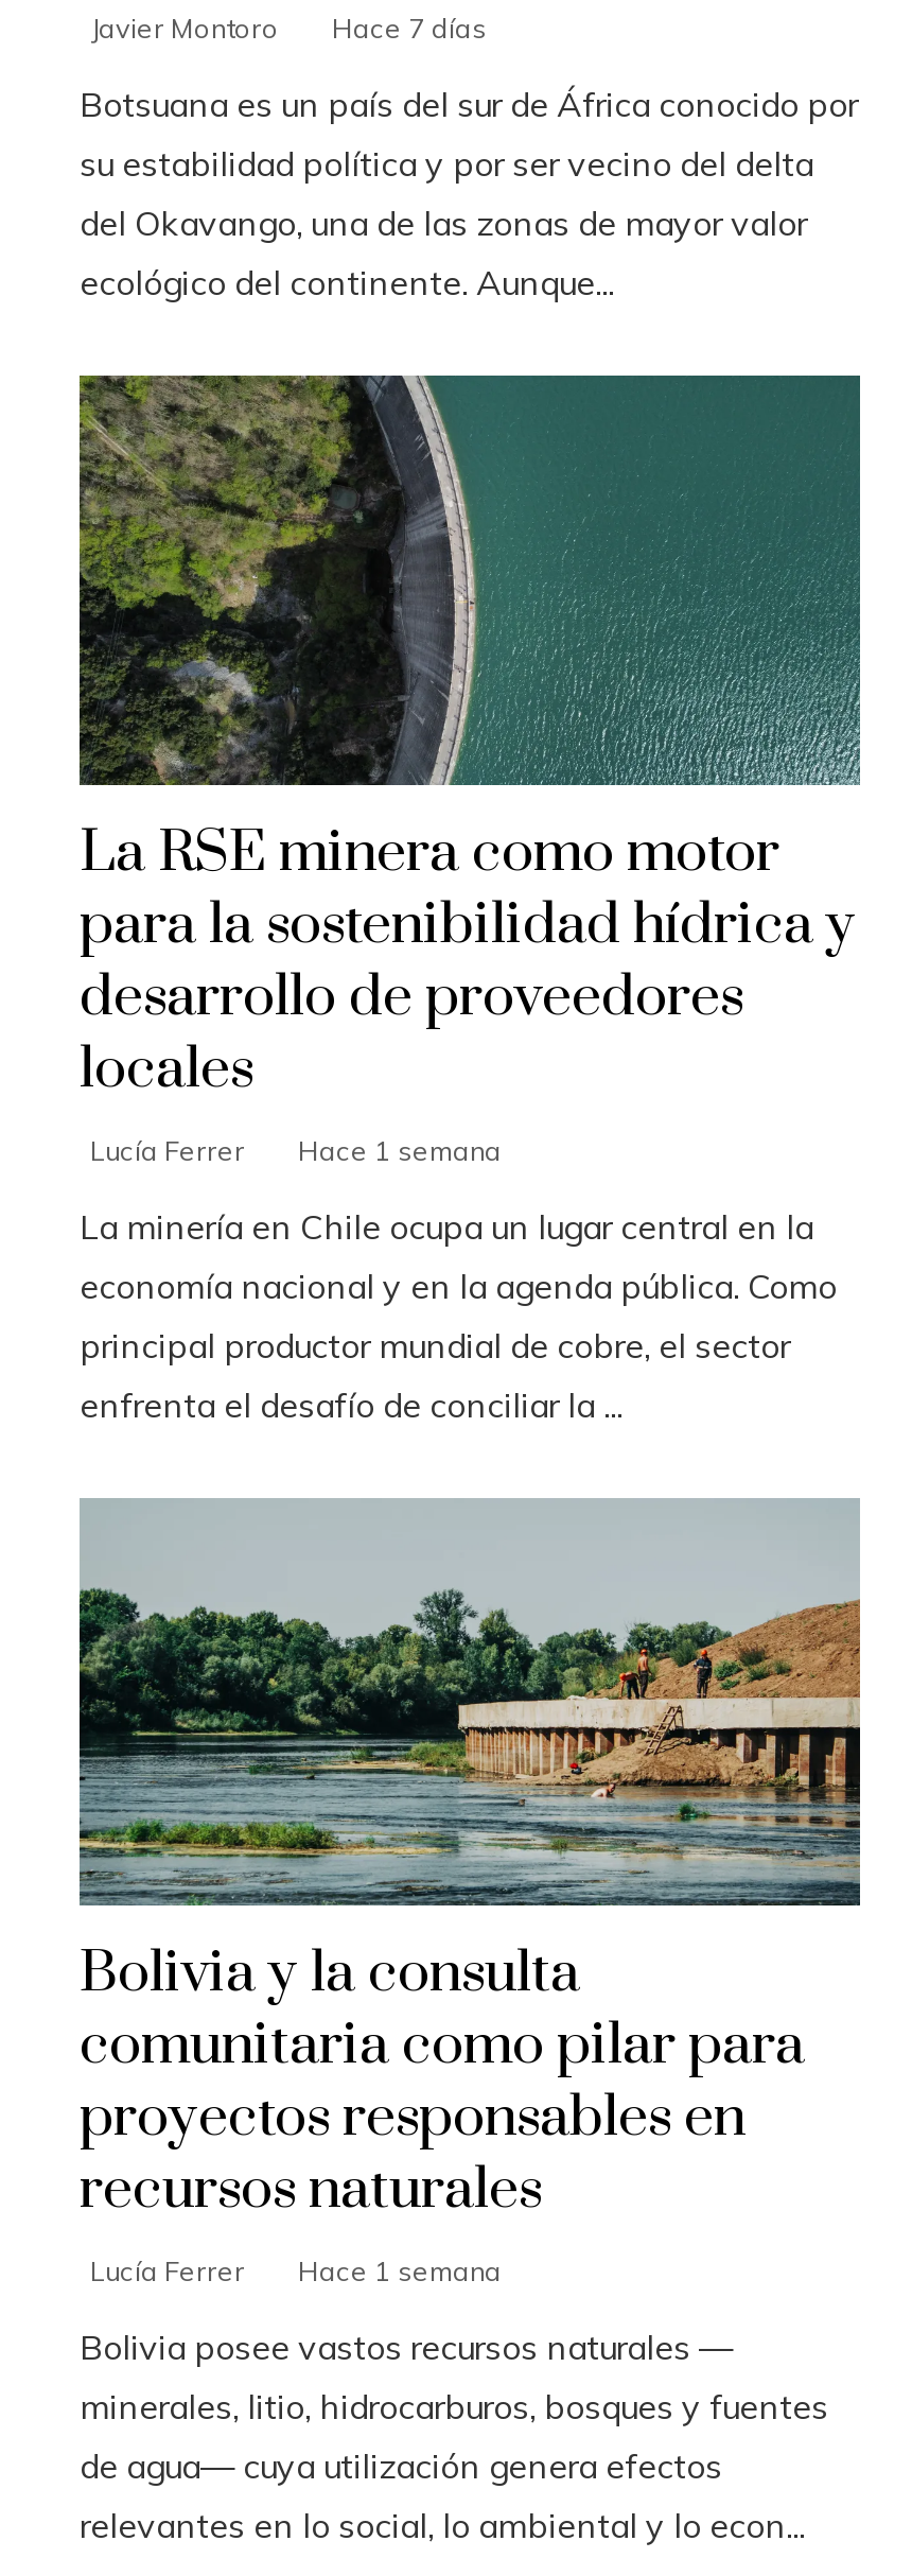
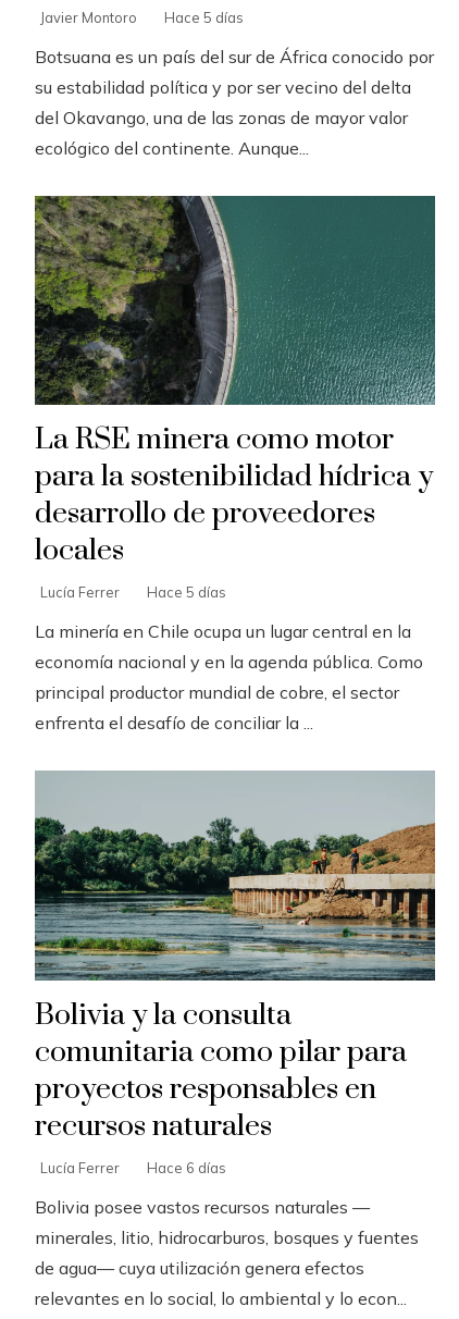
- Javier Montoro Hace 7 días
+ Javier Montoro Hace 5 días

- Lucía Ferrer Hace 1 semana
+ Lucía Ferrer Hace 5 días

- Lucía Ferrer Hace 1 semana
+ Lucía Ferrer Hace 6 días
